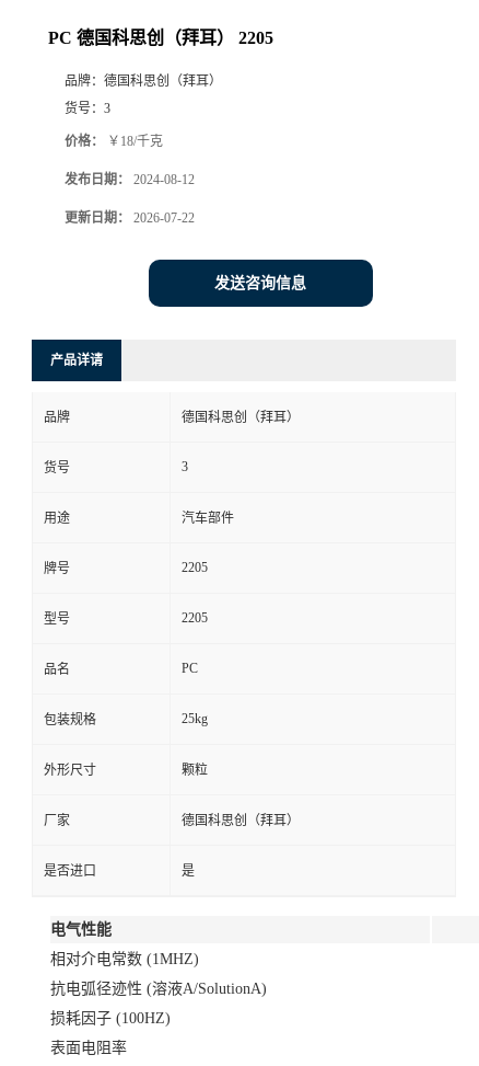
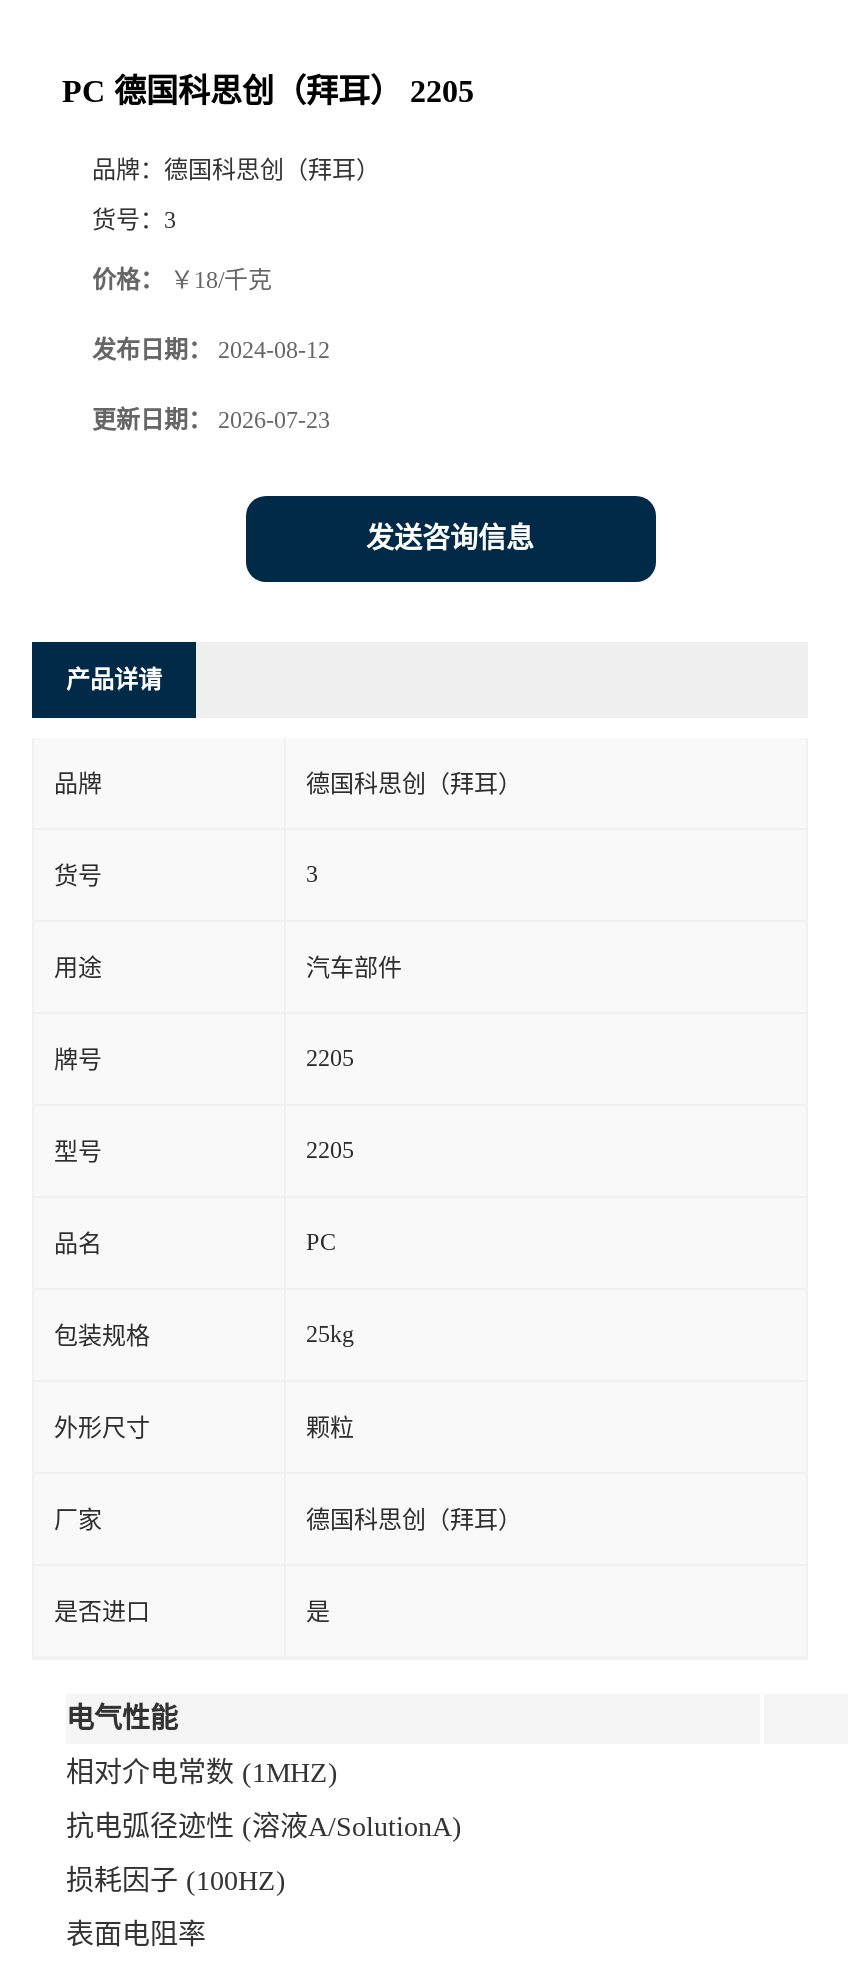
- 更新日期：2026-07-22
+ 更新日期：2026-07-23
